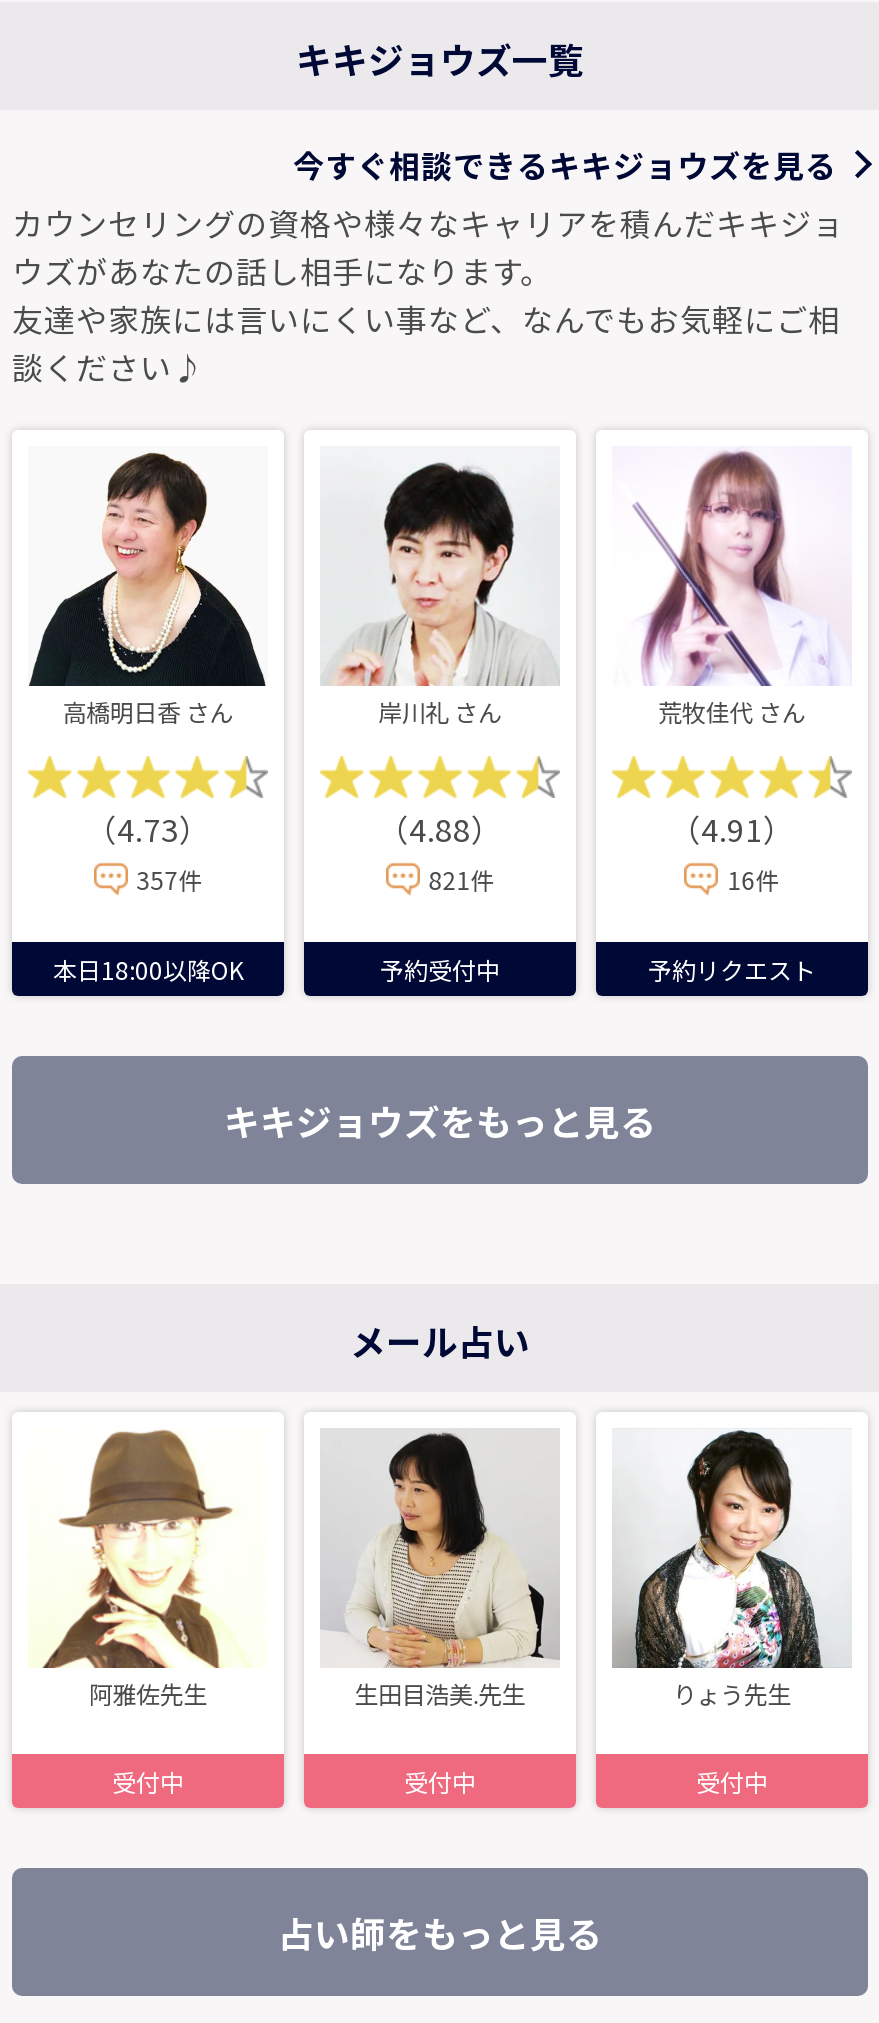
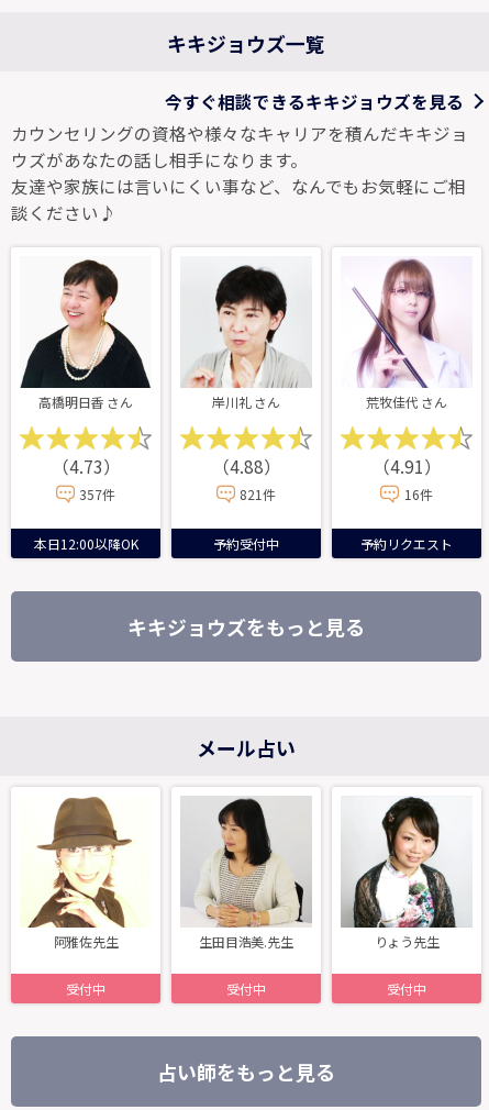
- 本日18:00以降OK
+ 本日12:00以降OK
